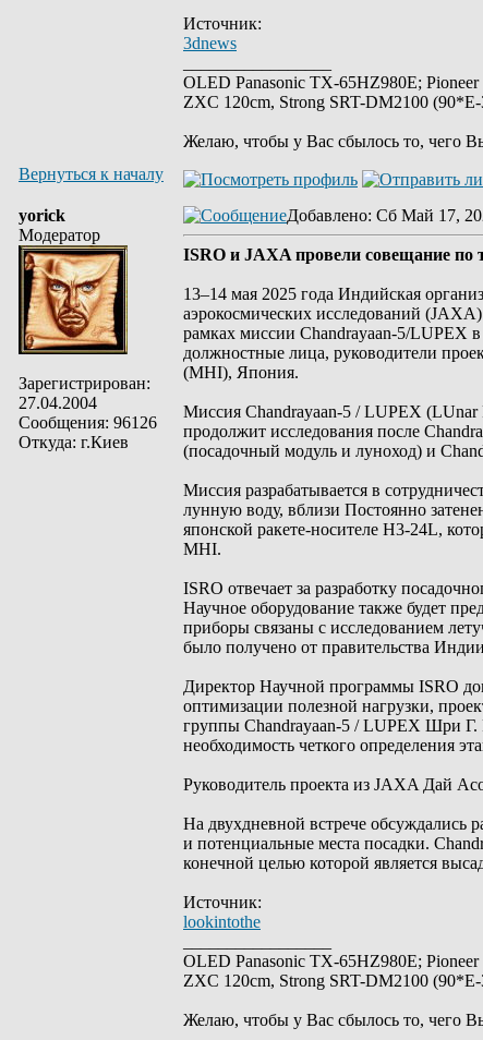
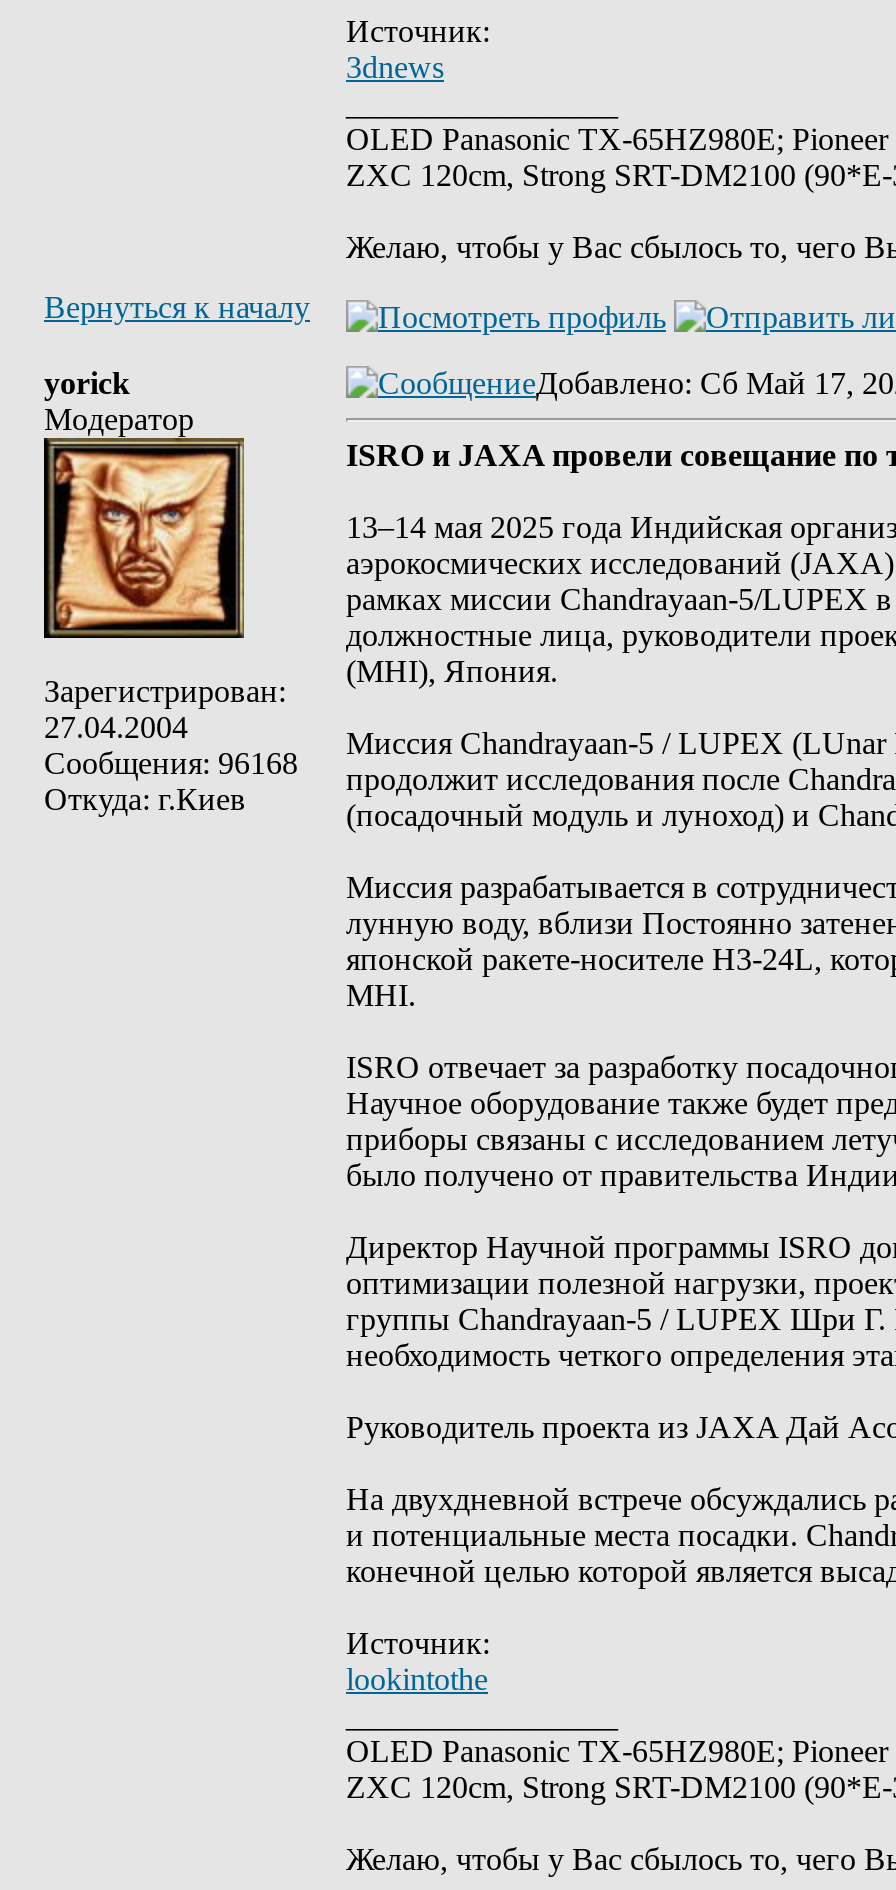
- Сообщения: 96126
+ Сообщения: 96168
